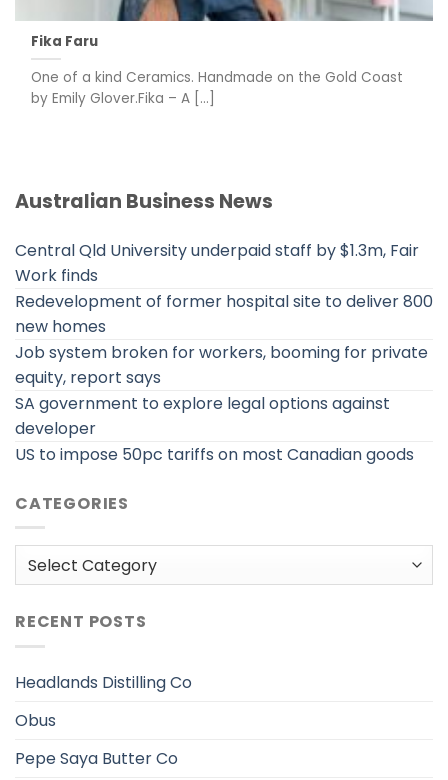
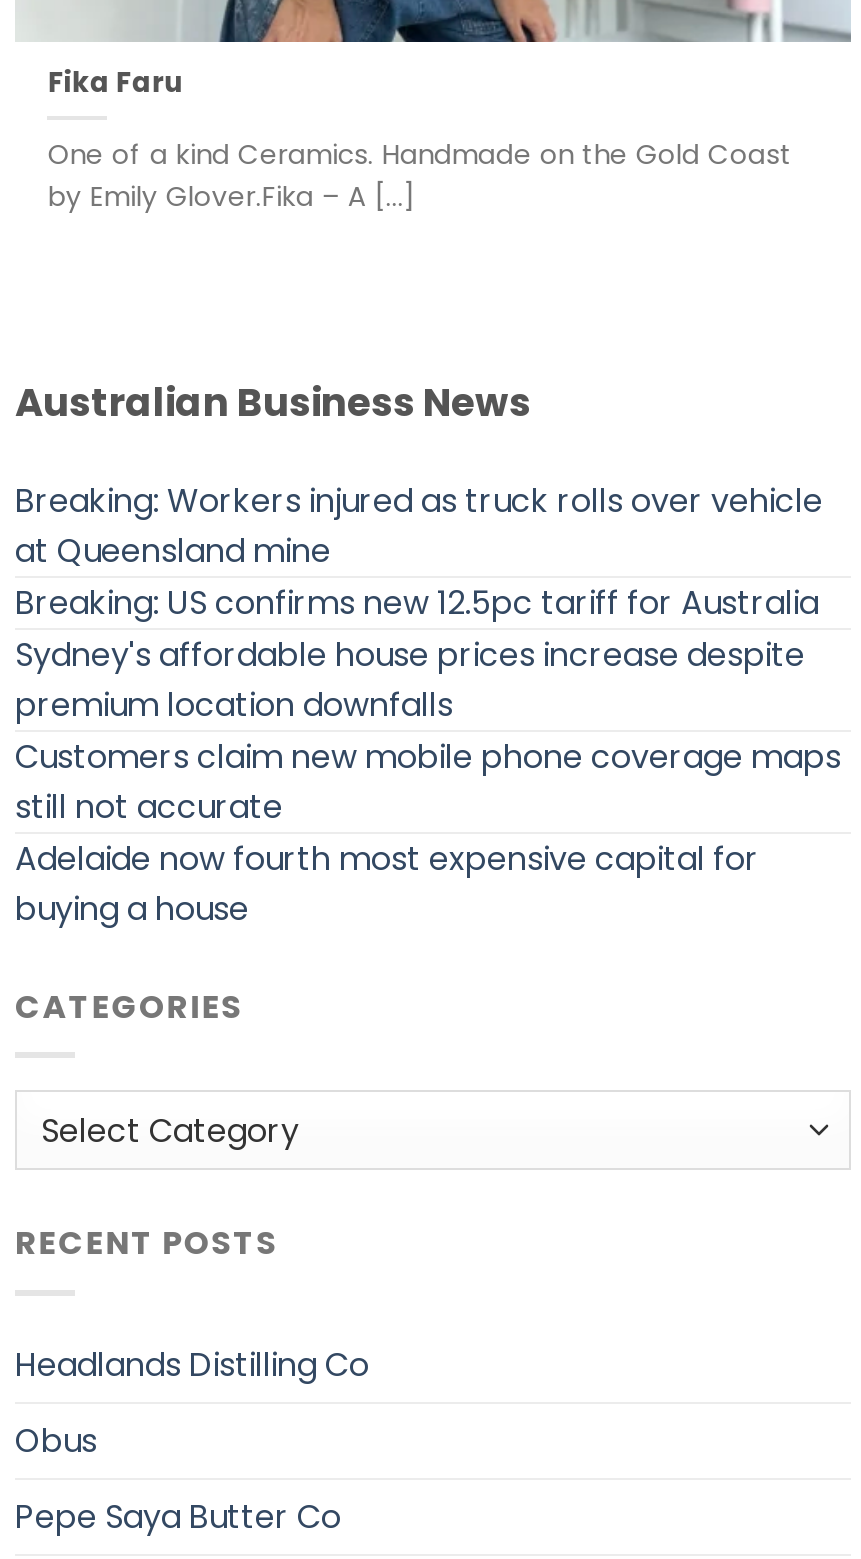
- Central Qld University underpaid staff by $1.3m, Fair
- Work finds
- Redevelopment of former hospital site to deliver 800
- new homes
- Job system broken for workers, booming for private
- equity, report says
- SA government to explore legal options against
- developer
- US to impose 50pc tariffs on most Canadian goods
+ Breaking: Workers injured as truck rolls over vehicle
+ at Queensland mine
+ Breaking: US confirms new 12.5pc tariff for Australia
+ Sydney's affordable house prices increase despite
+ premium location downfalls
+ Customers claim new mobile phone coverage maps
+ still not accurate
+ Adelaide now fourth most expensive capital for
+ buying a house
